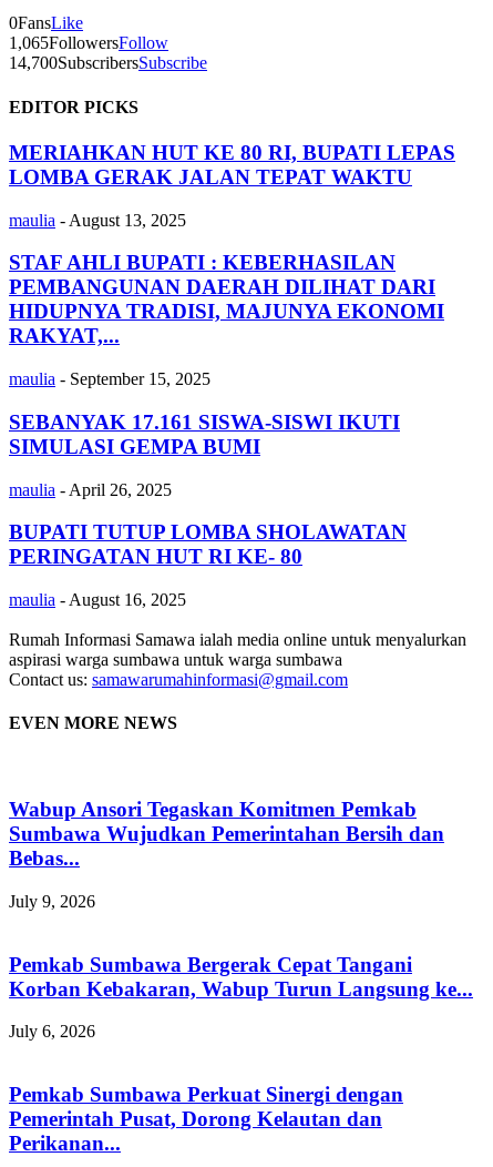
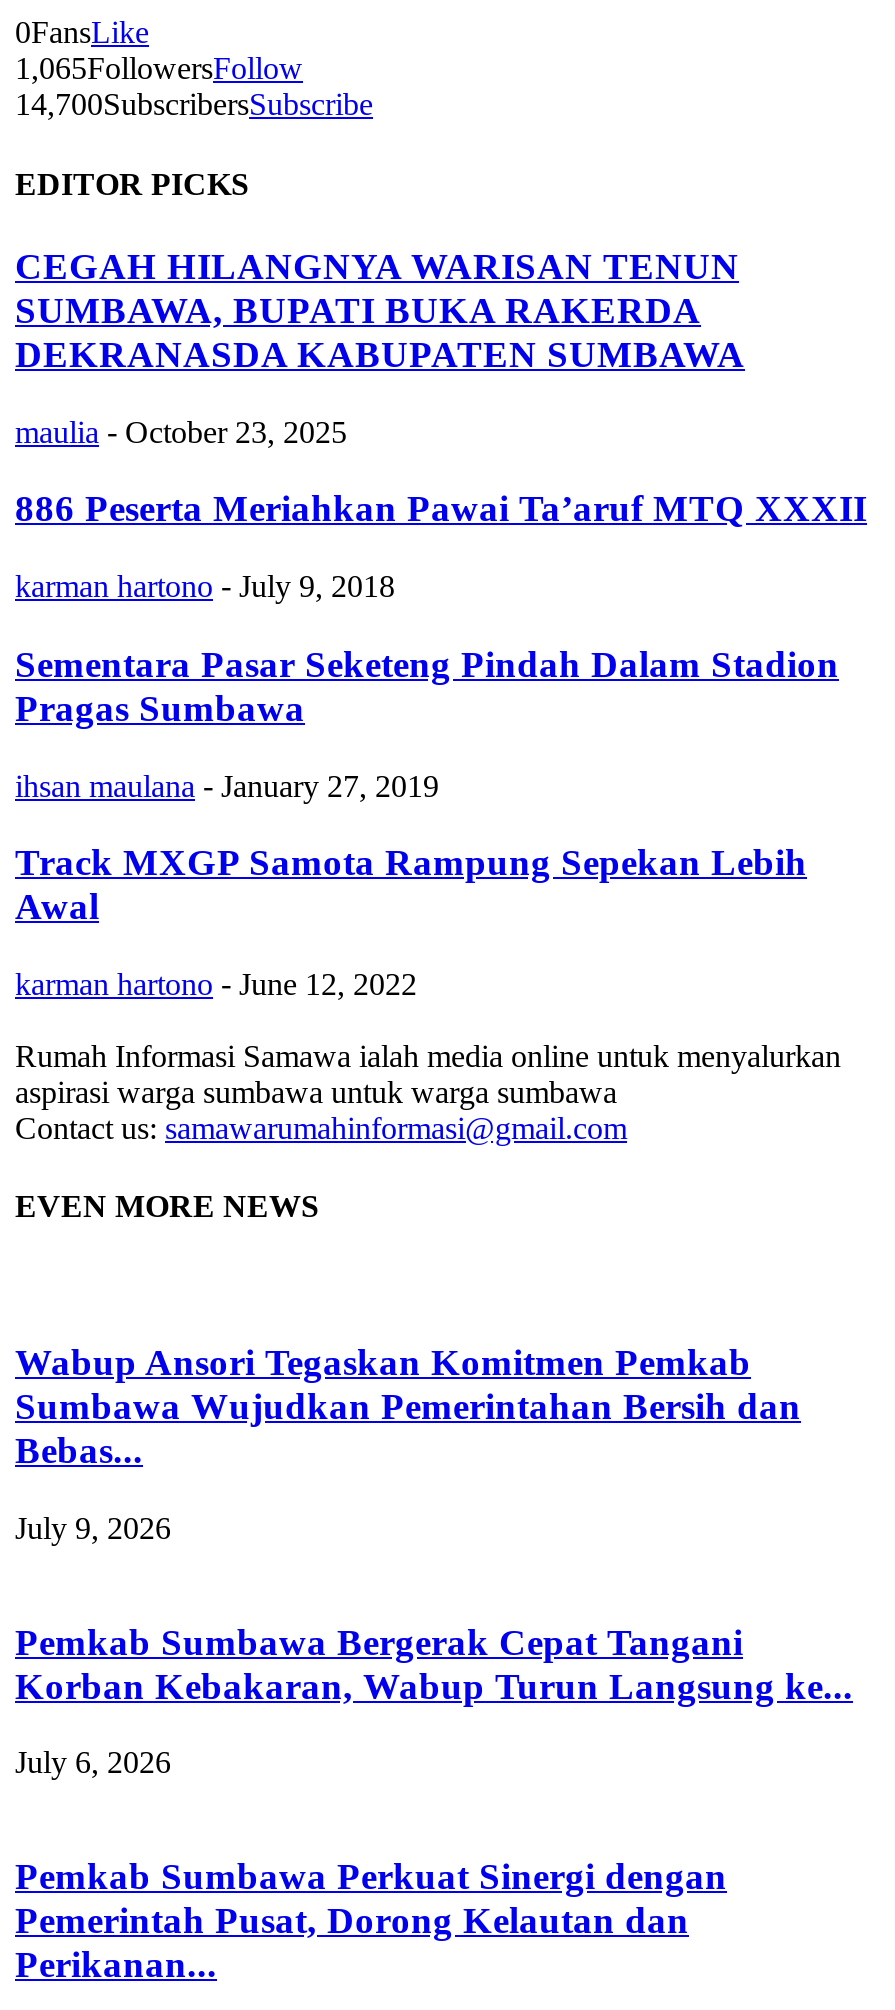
- MERIAHKAN HUT KE 80 RI, BUPATI LEPAS
- LOMBA GERAK JALAN TEPAT WAKTU
+ CEGAH HILANGNYA WARISAN TENUN
+ SUMBAWA, BUPATI BUKA RAKERDA
+ DEKRANASDA KABUPATEN SUMBAWA

- maulia - August 13, 2025
+ maulia - October 23, 2025

- STAF AHLI BUPATI : KEBERHASILAN
- PEMBANGUNAN DAERAH DILIHAT DARI
- HIDUPNYA TRADISI, MAJUNYA EKONOMI
- RAKYAT,...
+ 886 Peserta Meriahkan Pawai Ta’aruf MTQ XXXII

- maulia - September 15, 2025
+ karman hartono - July 9, 2018

- SEBANYAK 17.161 SISWA-SISWI IKUTI
- SIMULASI GEMPA BUMI
+ Sementara Pasar Seketeng Pindah Dalam Stadion
+ Pragas Sumbawa

- maulia - April 26, 2025
+ ihsan maulana - January 27, 2019

- BUPATI TUTUP LOMBA SHOLAWATAN
- PERINGATAN HUT RI KE- 80
+ Track MXGP Samota Rampung Sepekan Lebih
+ Awal

- maulia - August 16, 2025
+ karman hartono - June 12, 2022
